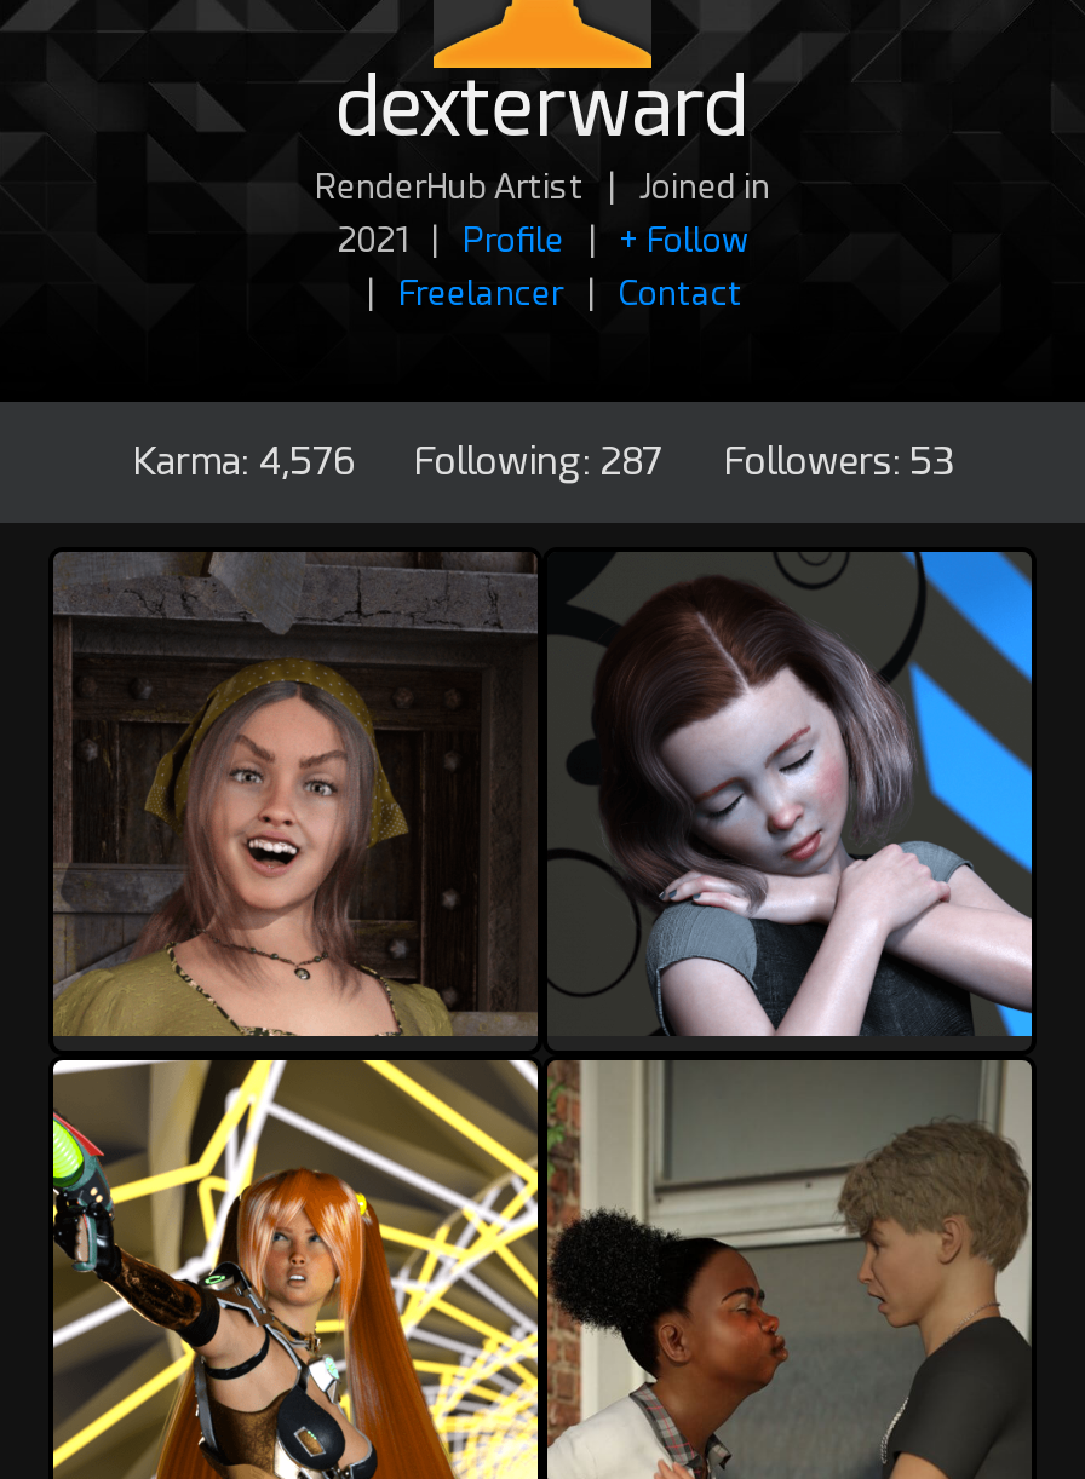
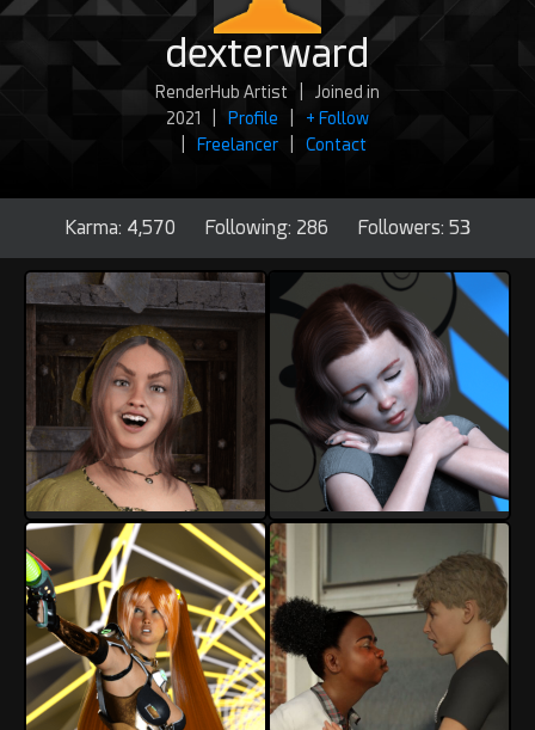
- Karma: 4,576
+ Karma: 4,570

- Following: 287
+ Following: 286
